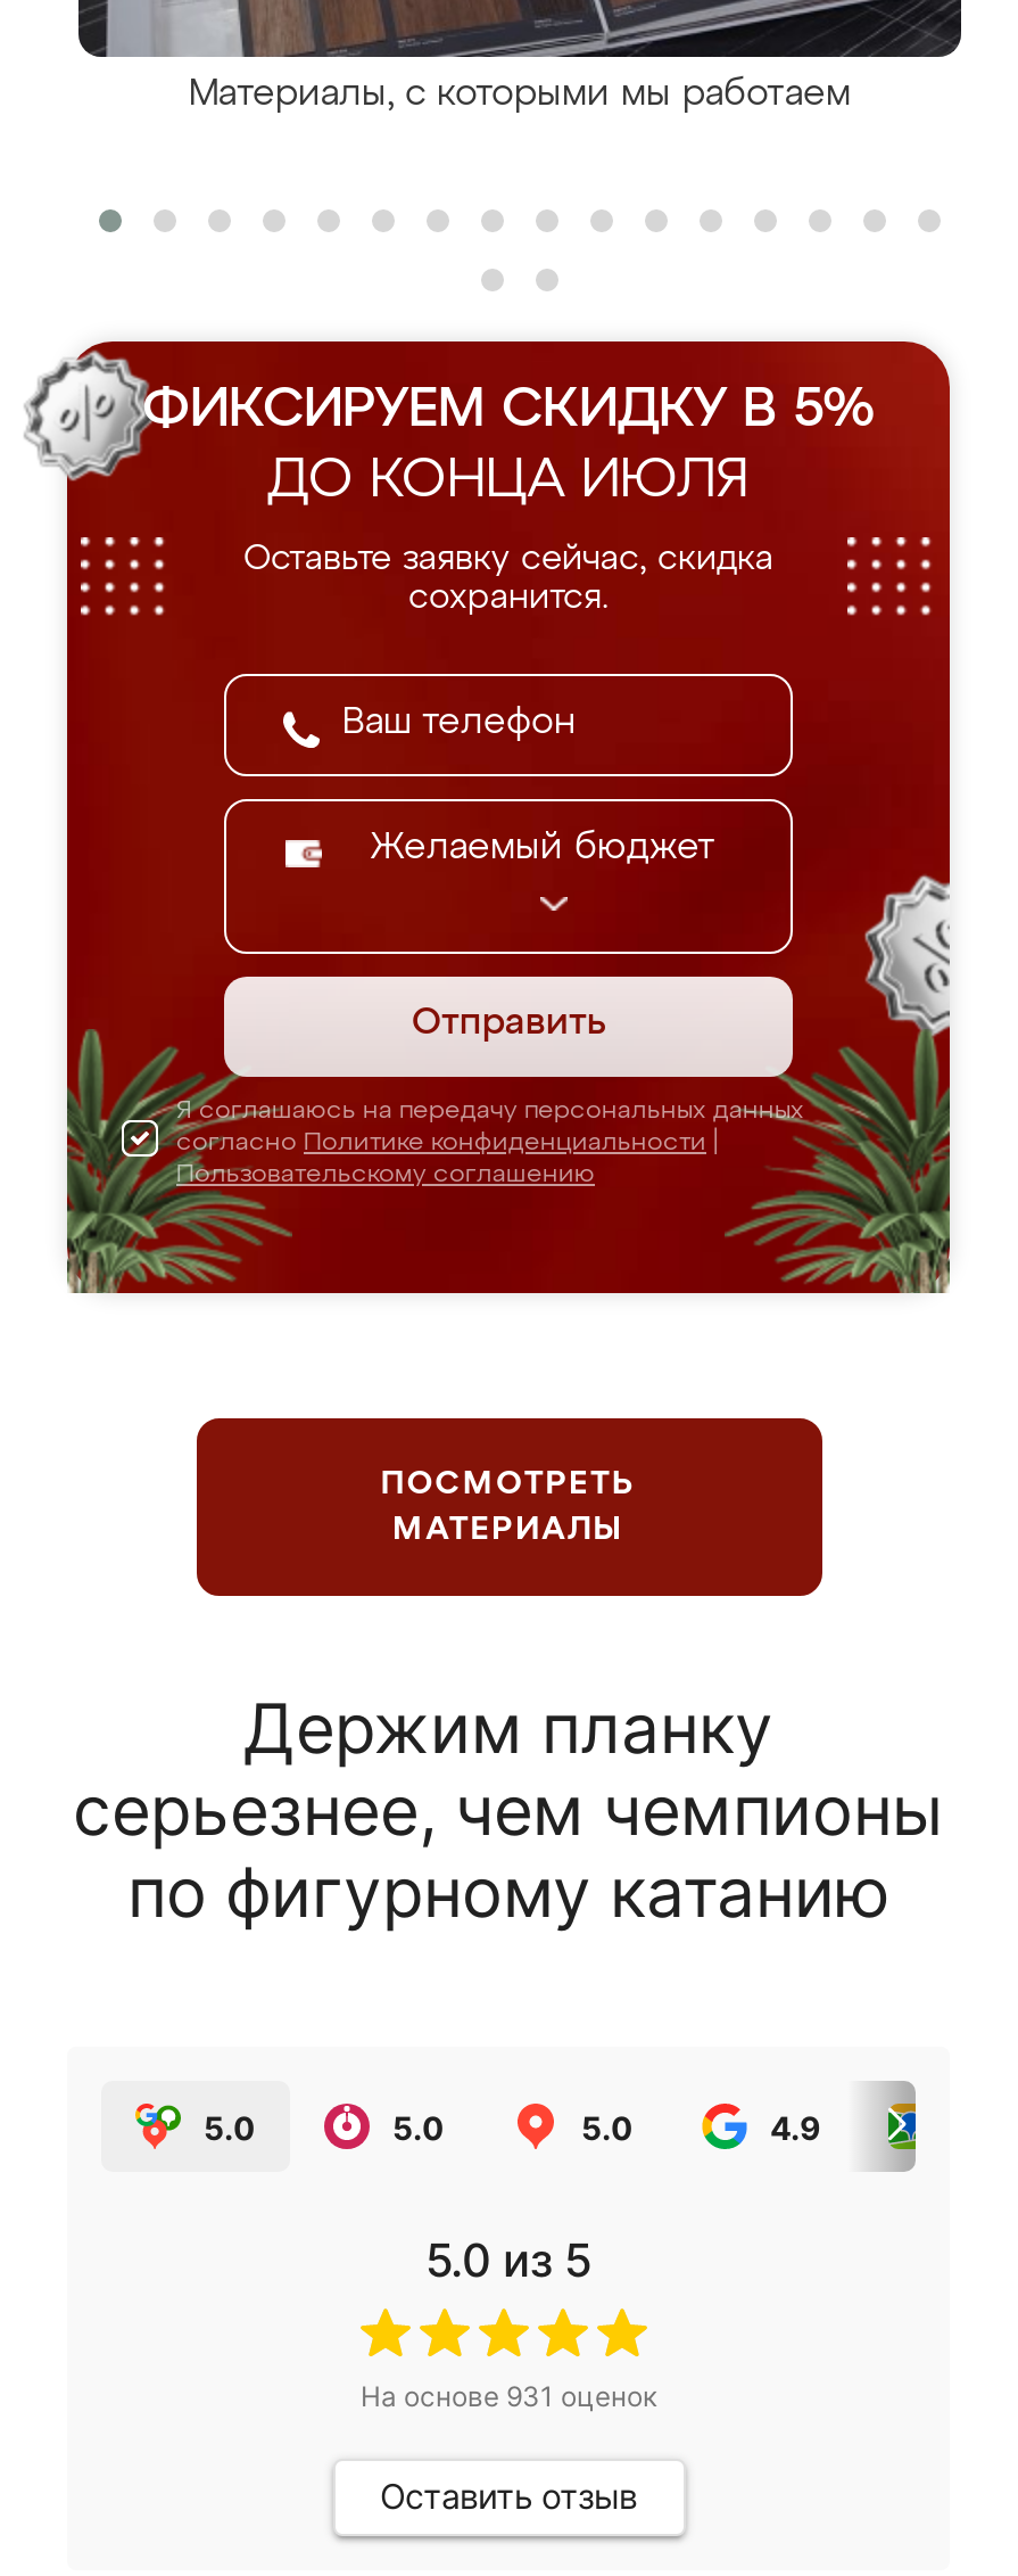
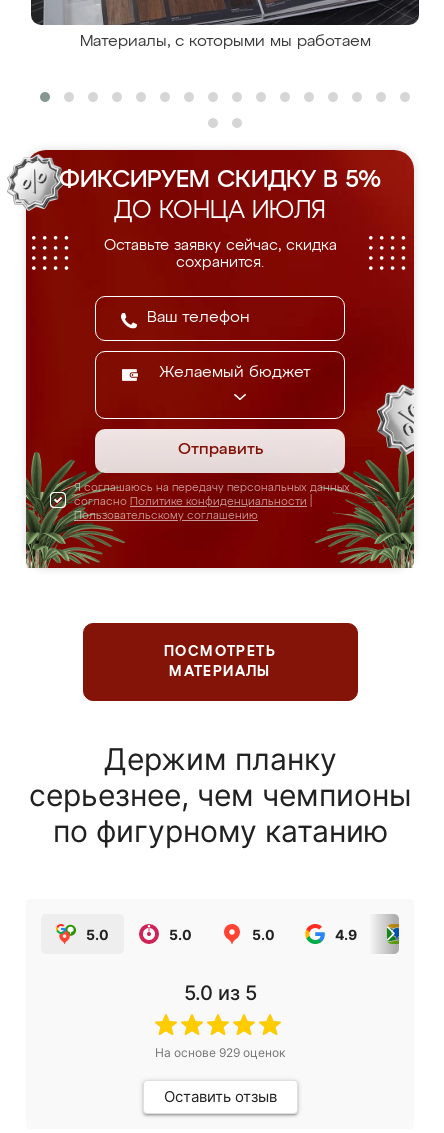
- На основе 931 оценок
+ На основе 929 оценок
